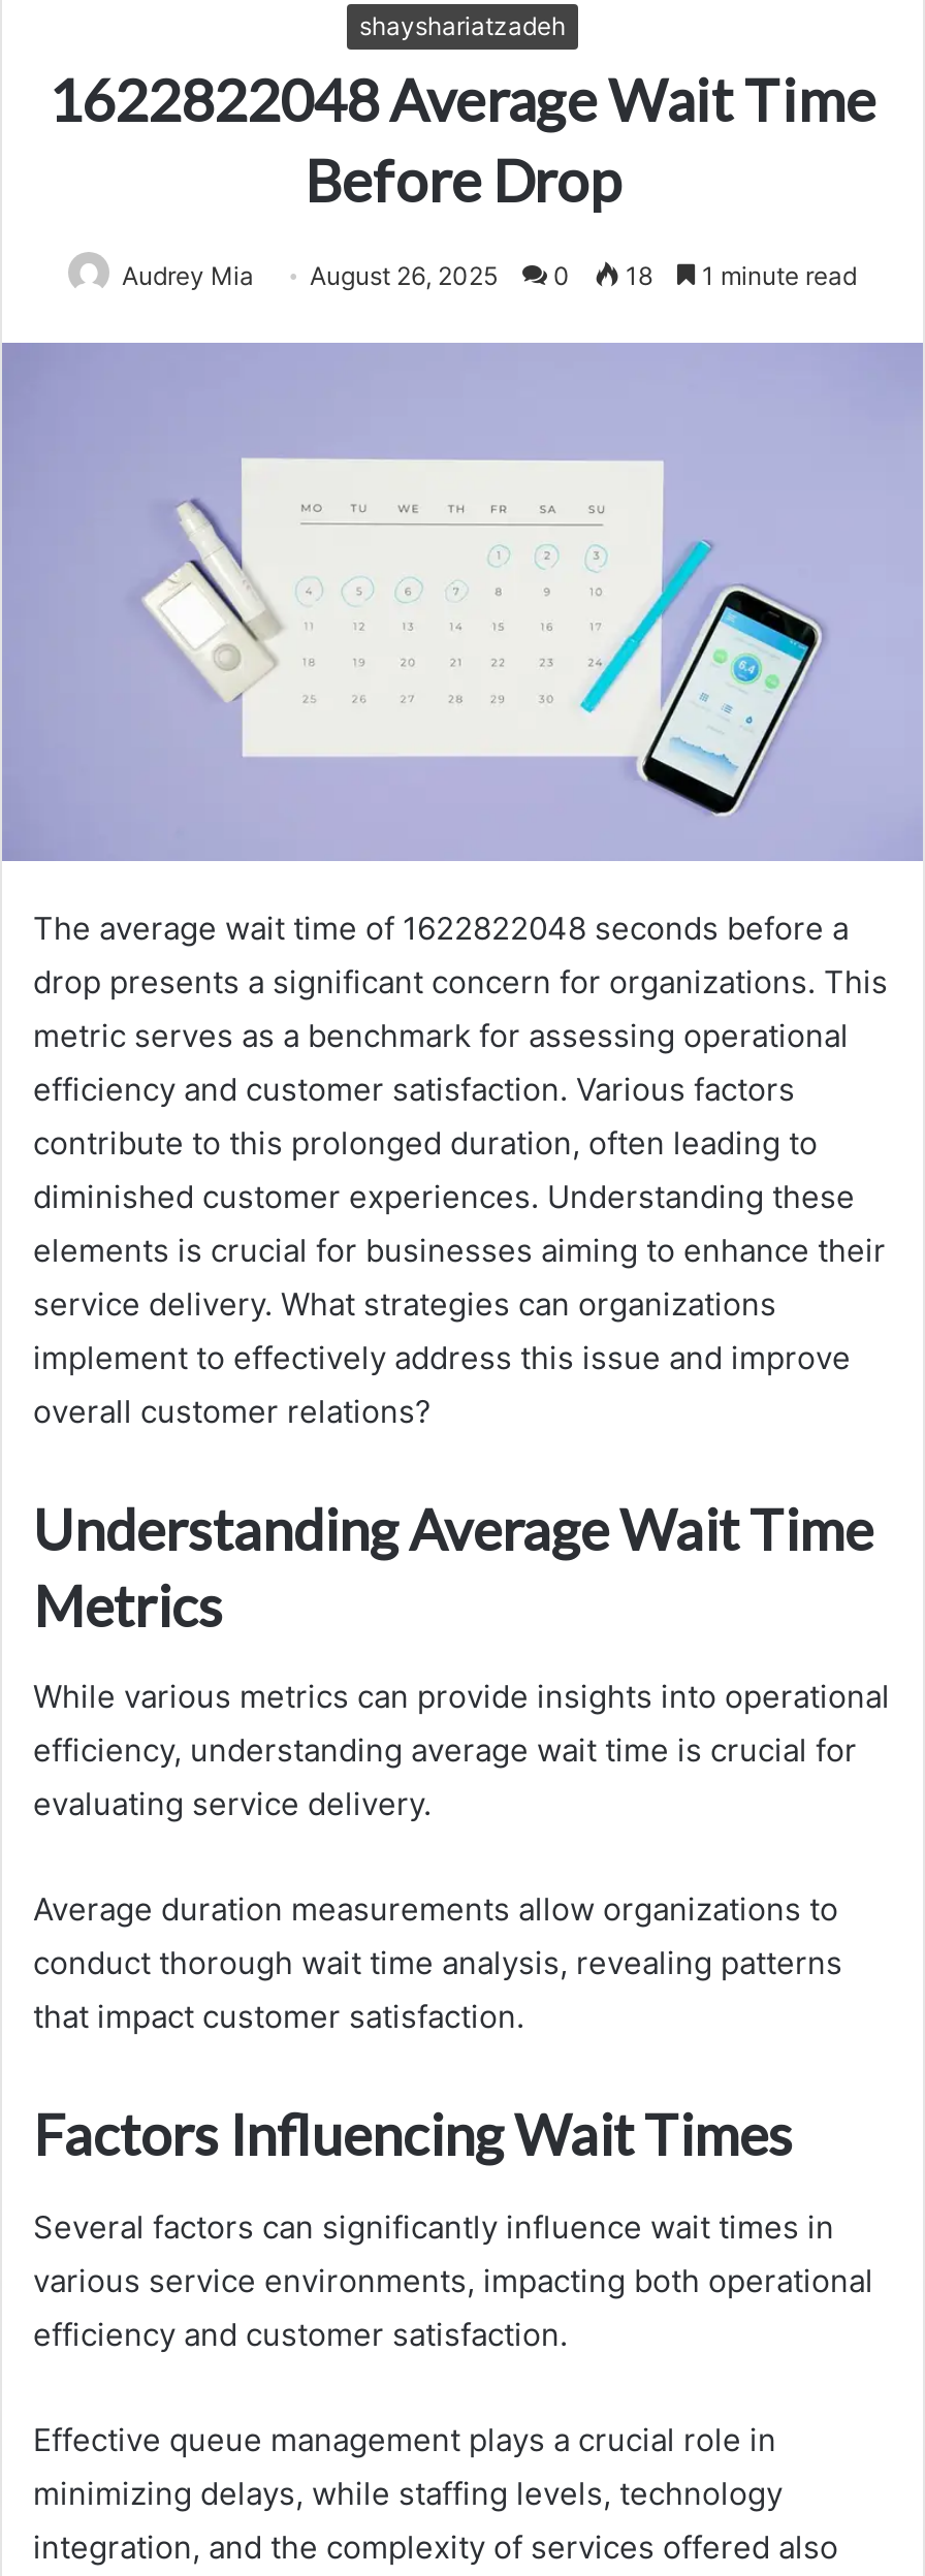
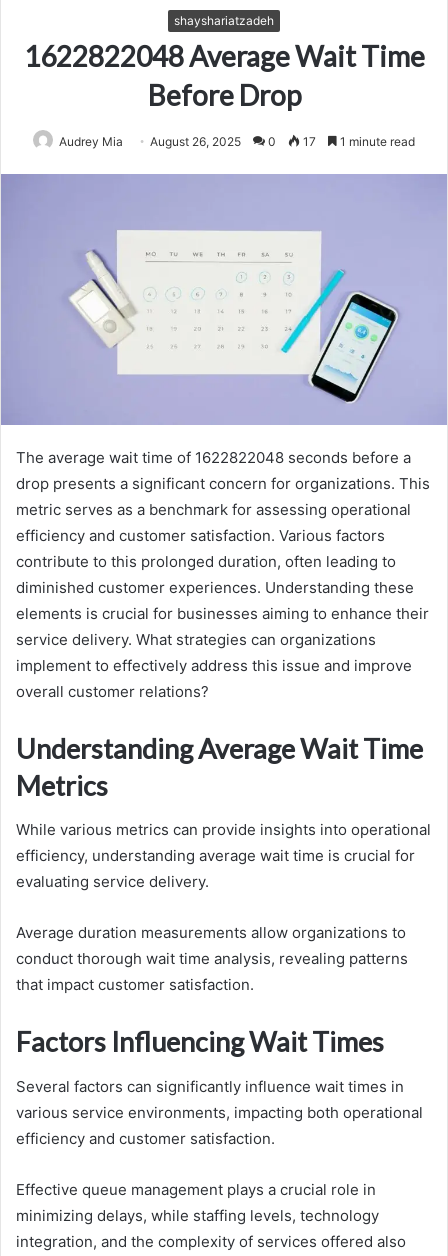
- Audrey Mia August 26, 2025 0 18 1 minute read
+ Audrey Mia August 26, 2025 0 17 1 minute read
